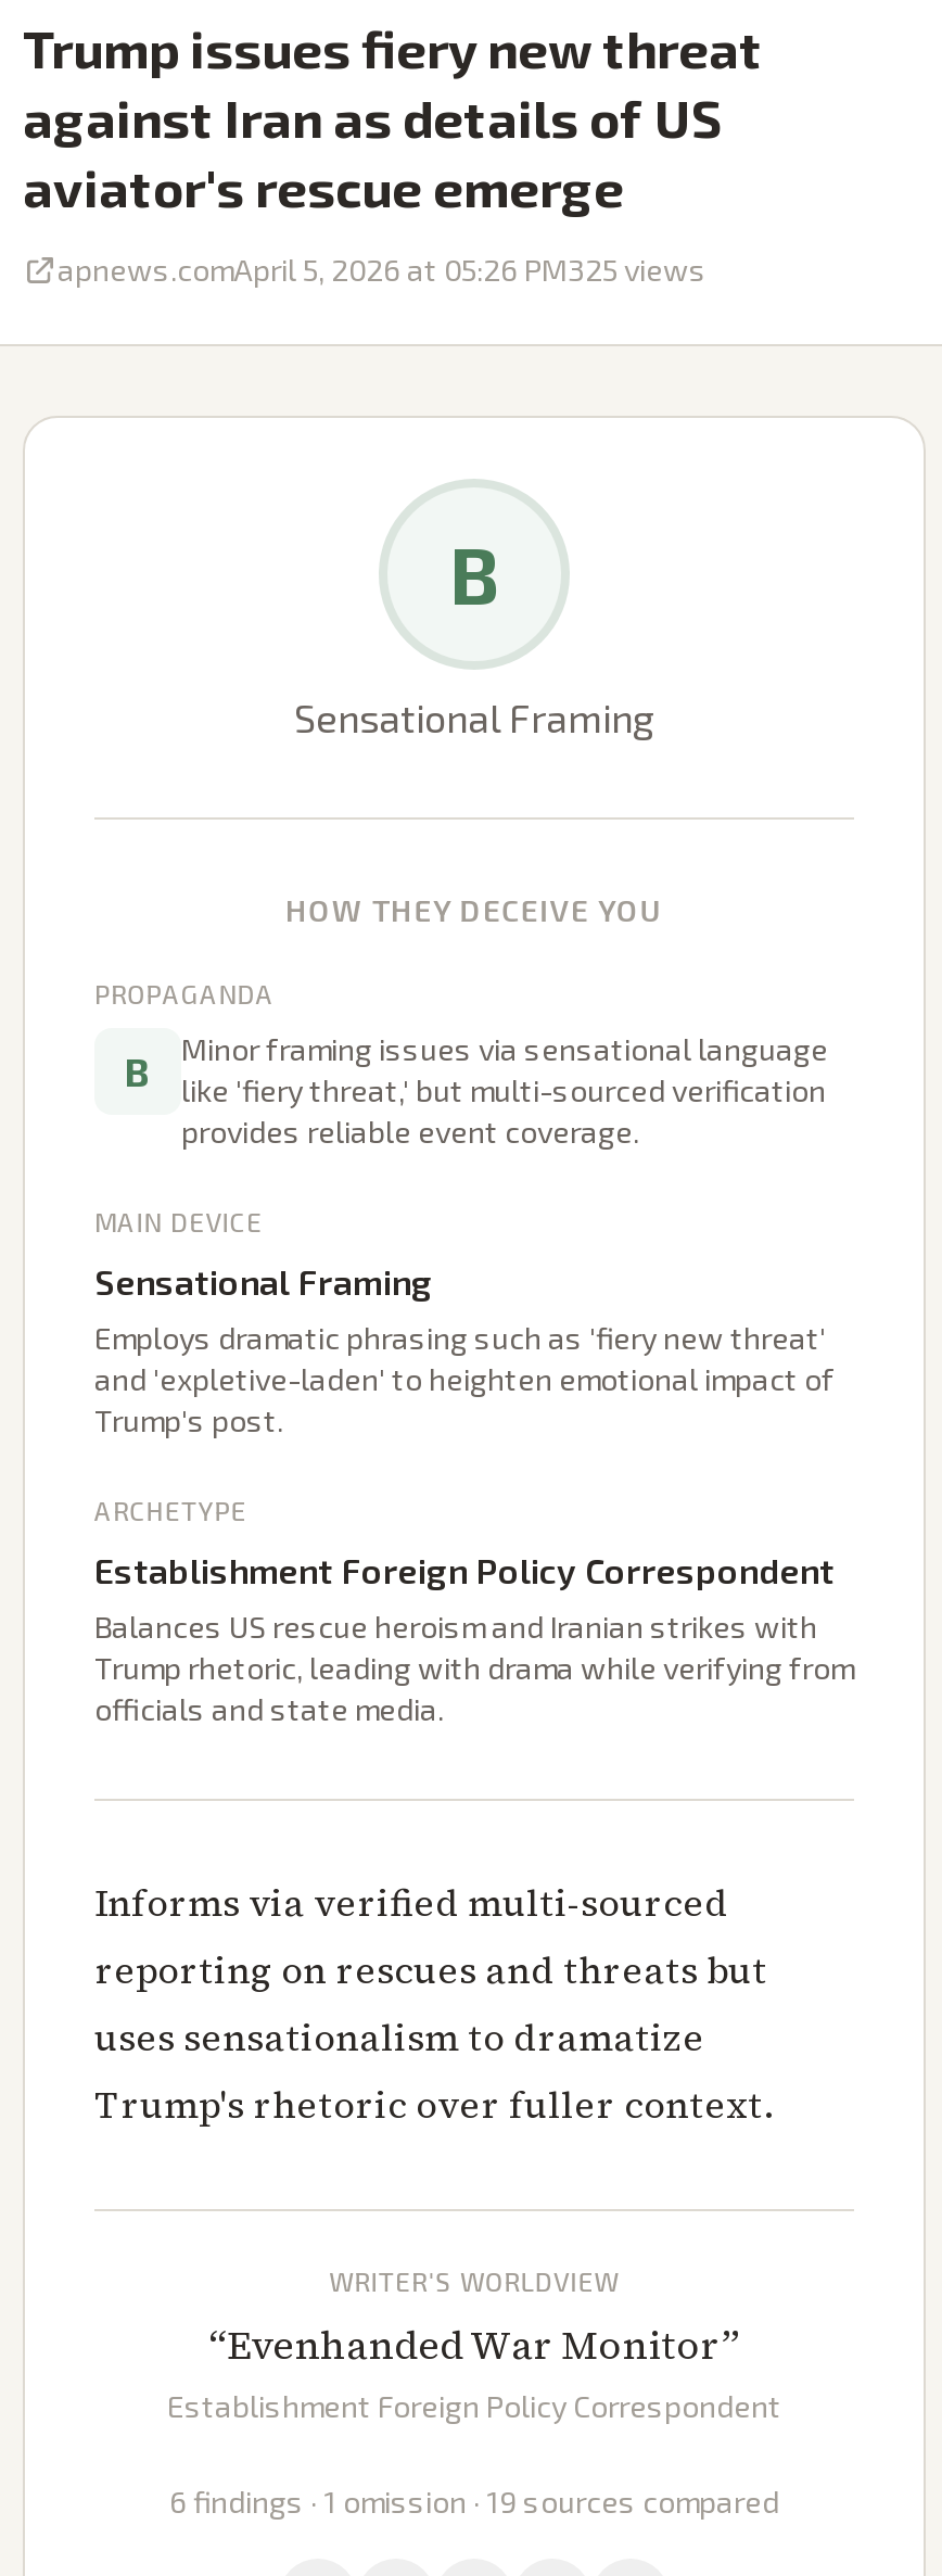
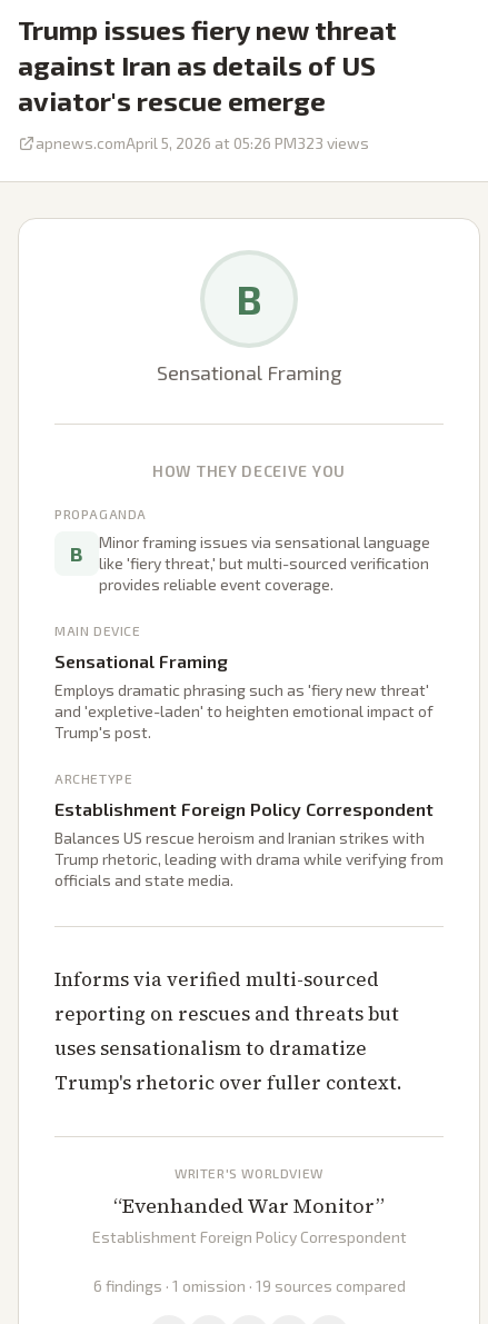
- apnews.comApril 5, 2026 at 05:26 PM325 views
+ apnews.comApril 5, 2026 at 05:26 PM323 views
